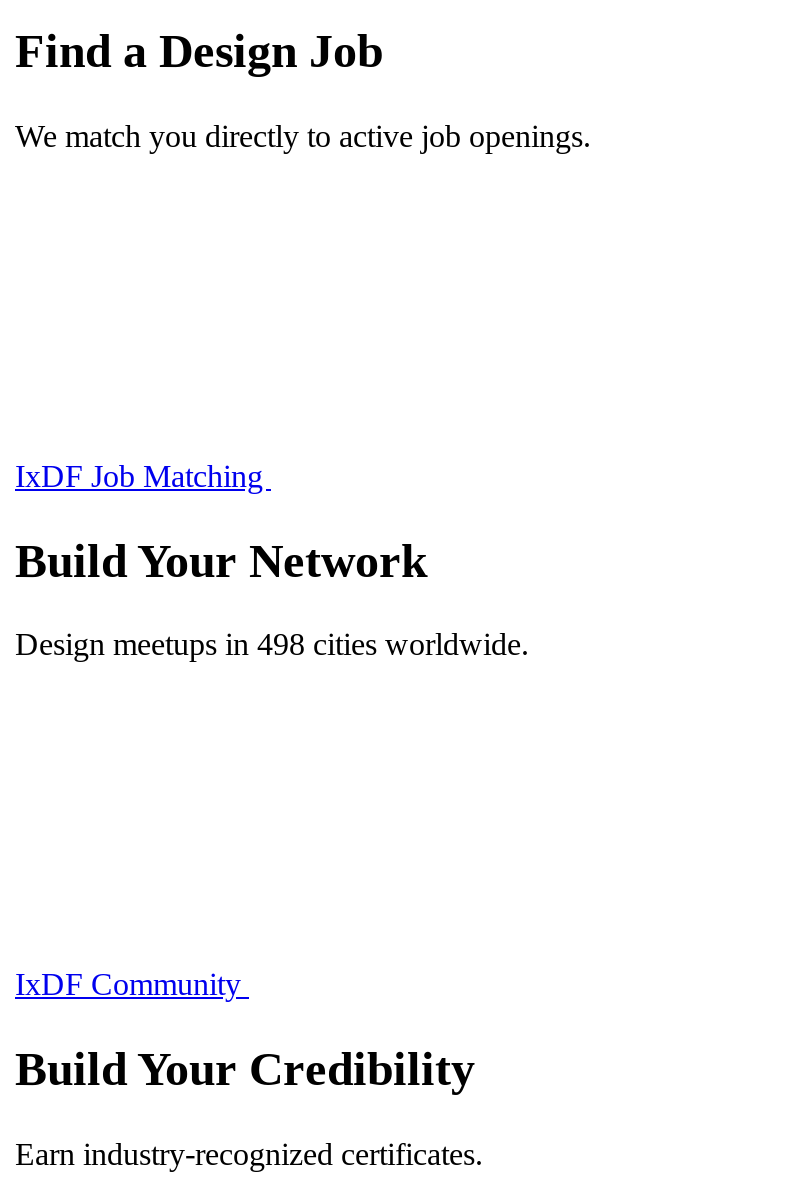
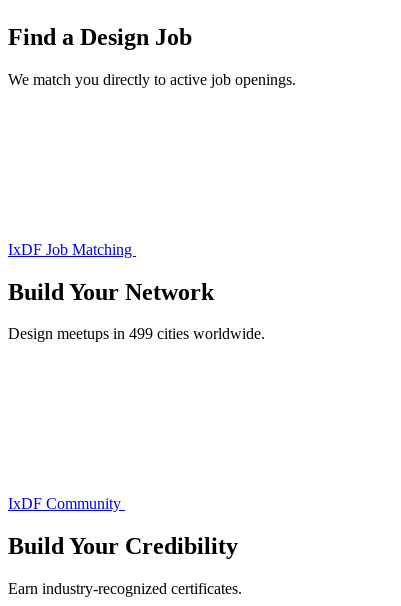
- Design meetups in 498 cities worldwide.
+ Design meetups in 499 cities worldwide.
